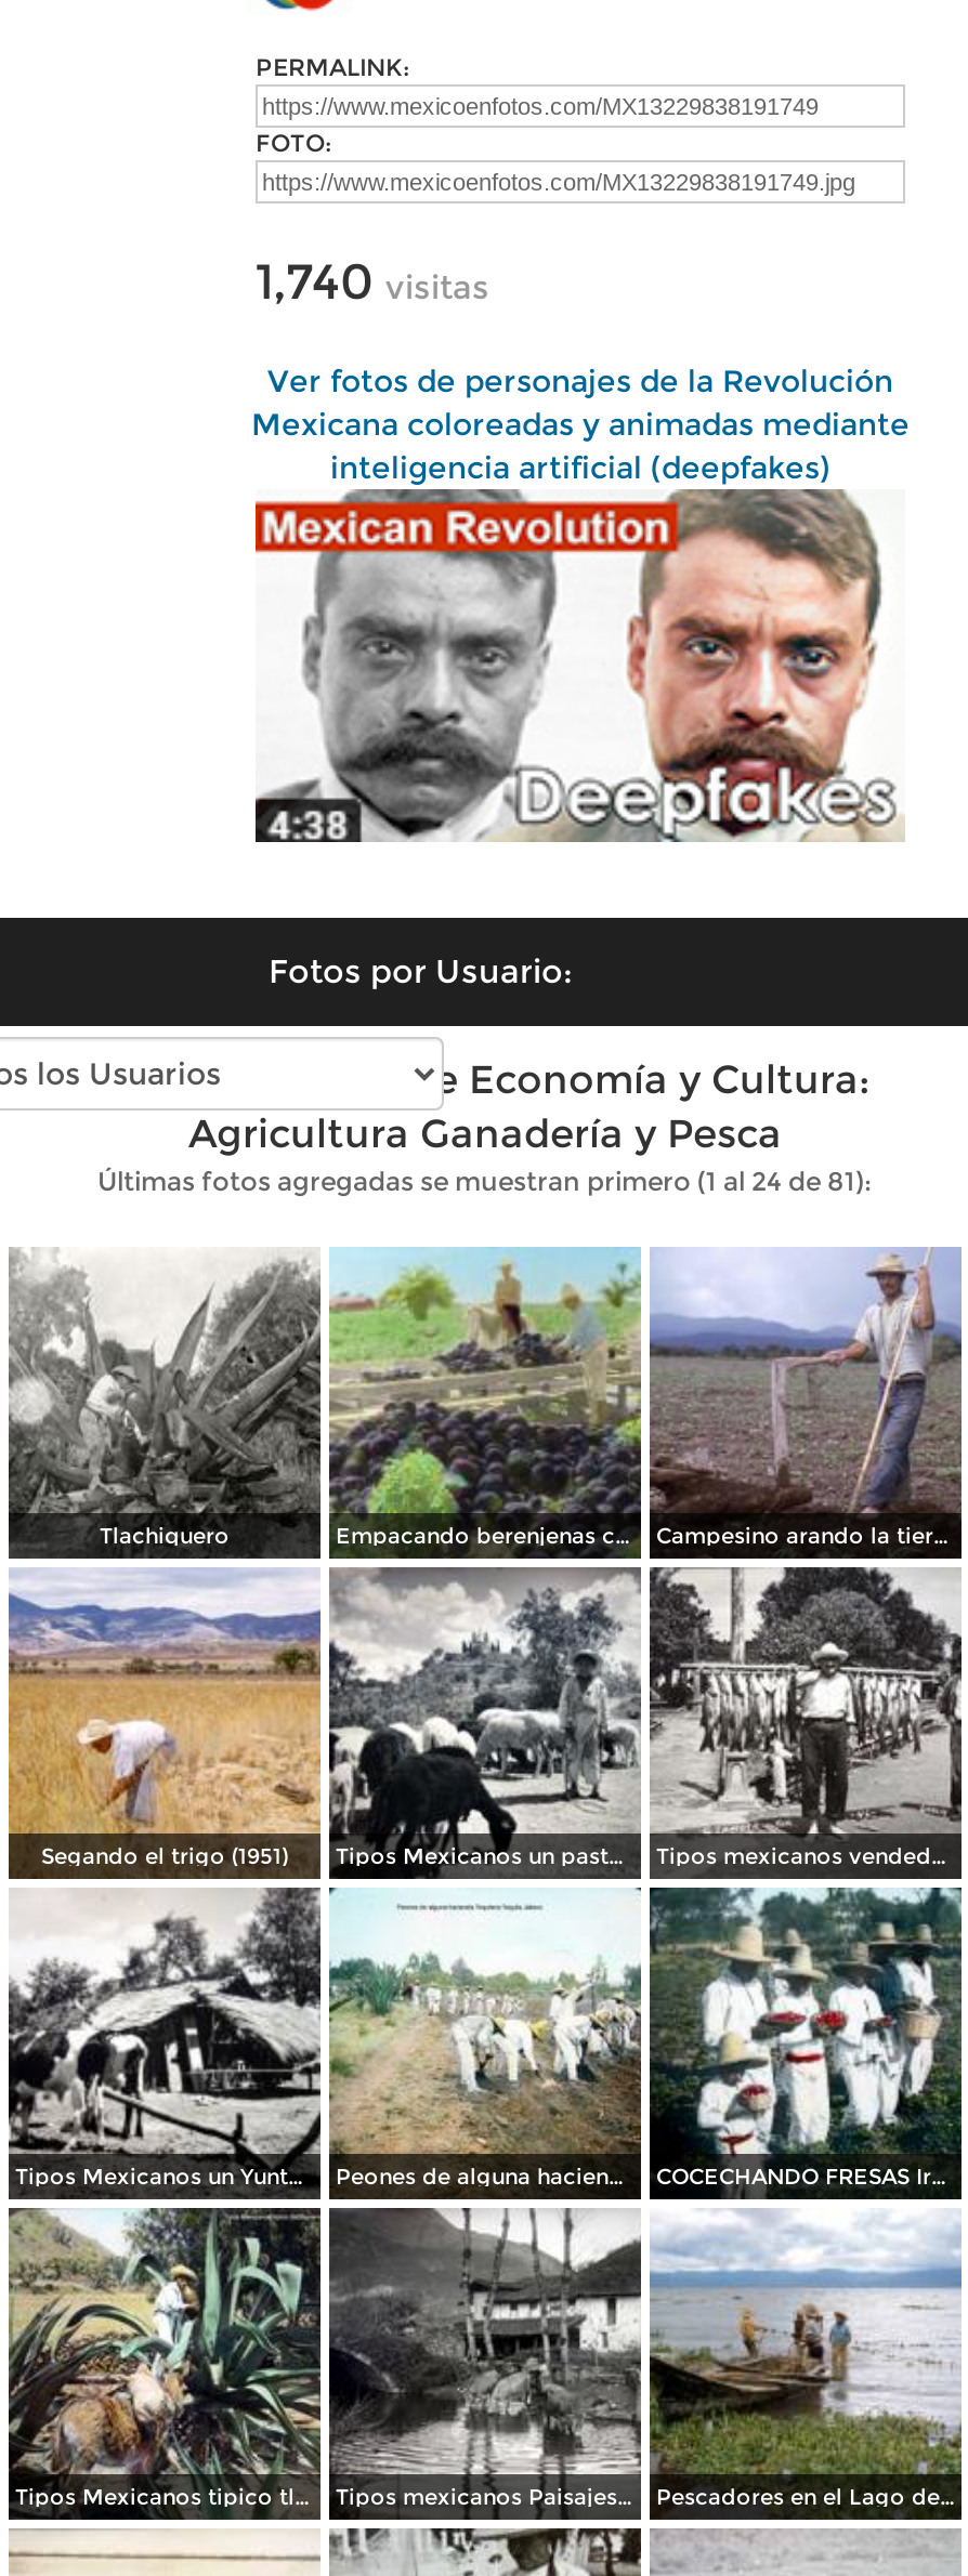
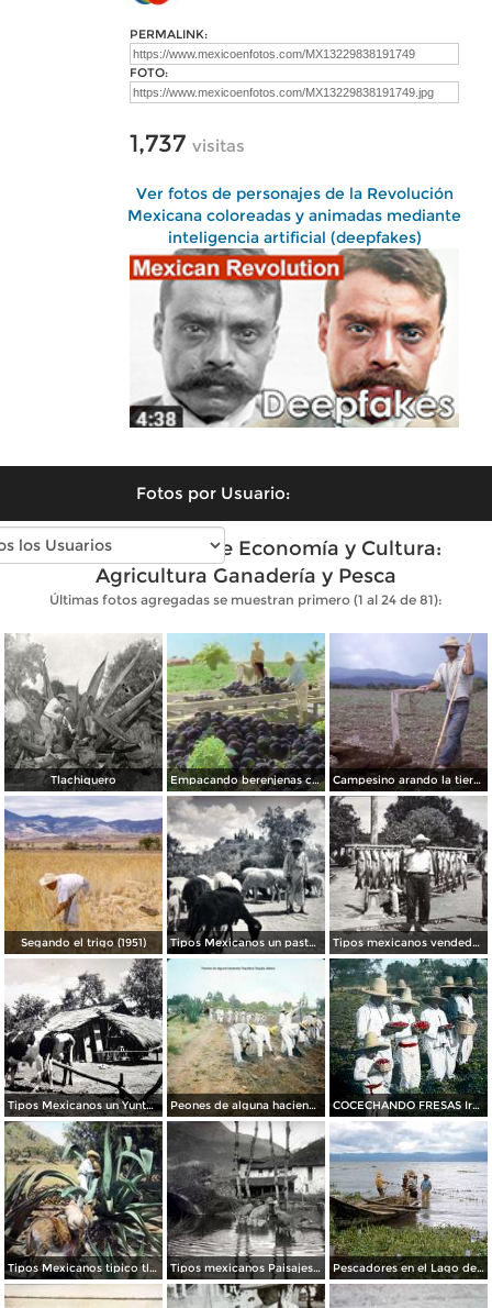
- 1,740 visitas
+ 1,737 visitas
